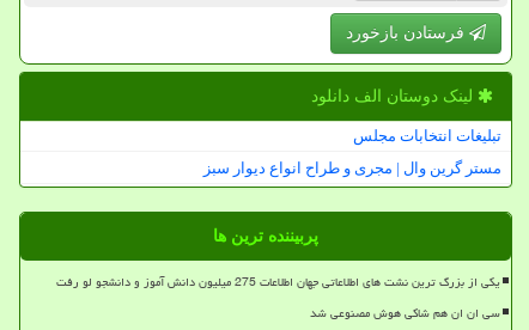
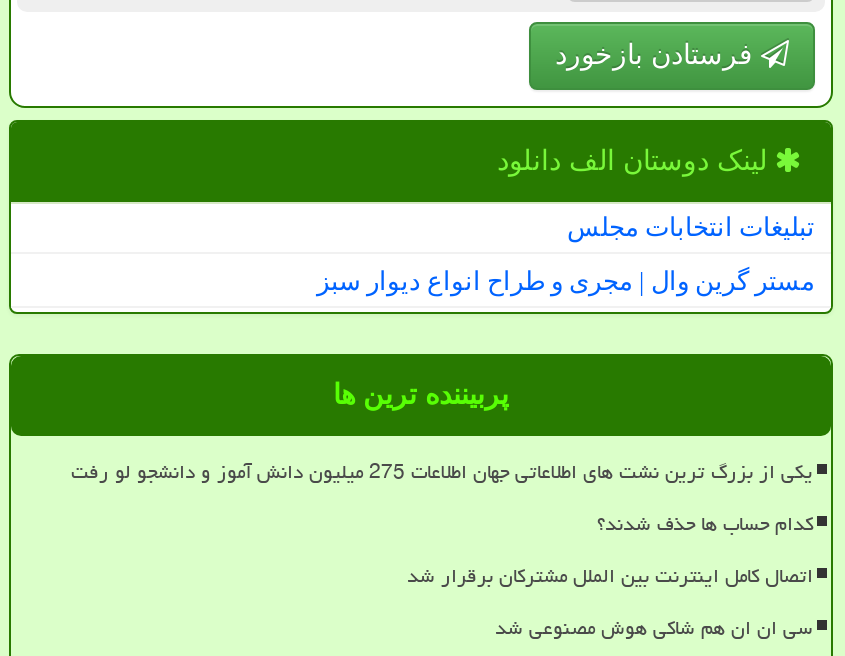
+ کدام حساب ها حذف شدند؟
+ اتصال کامل اینترنت بین الملل مشترکان برقرار شد
